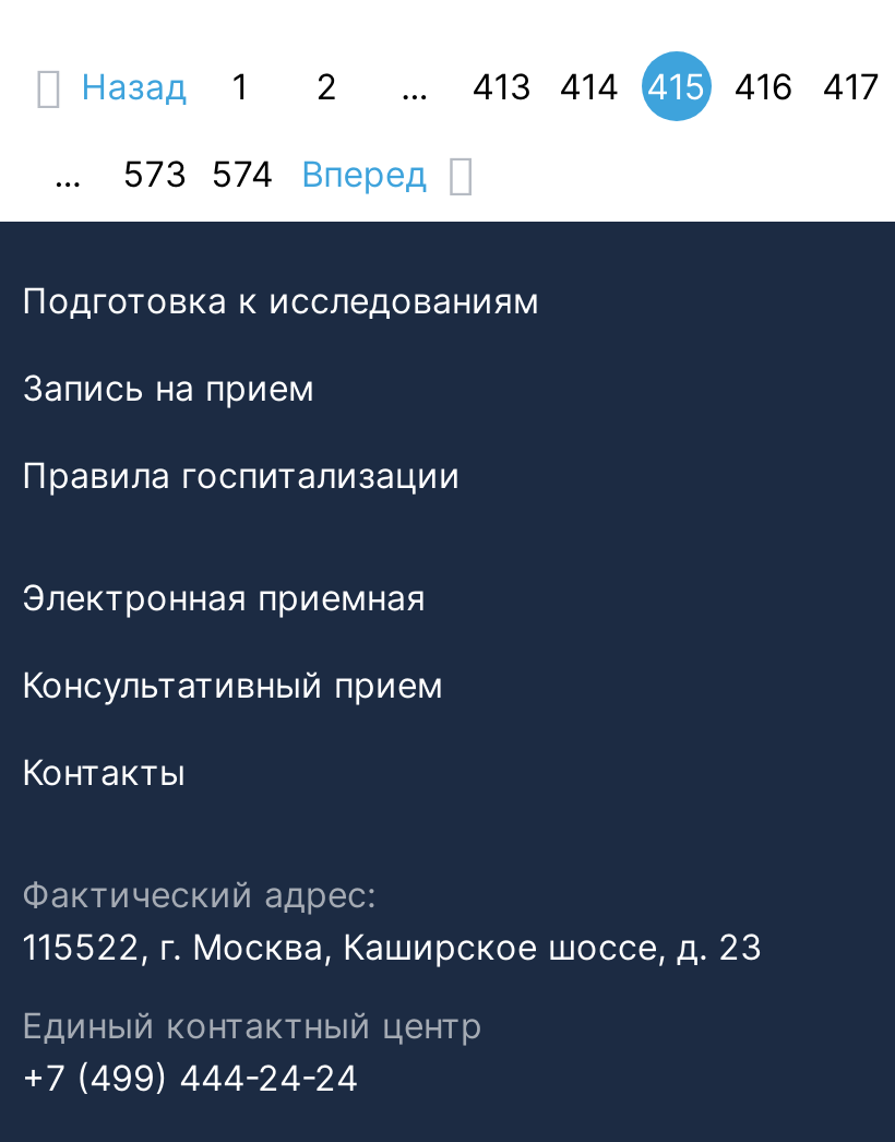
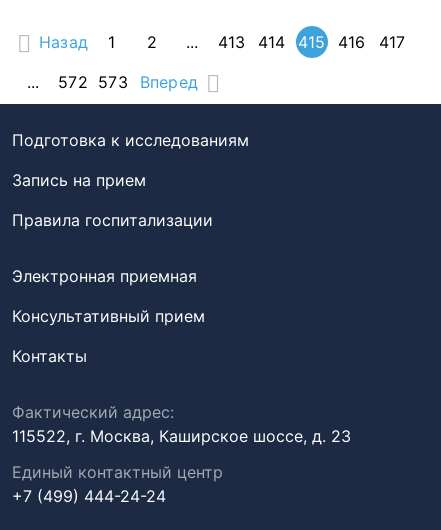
- 573 574
+ 572 573
